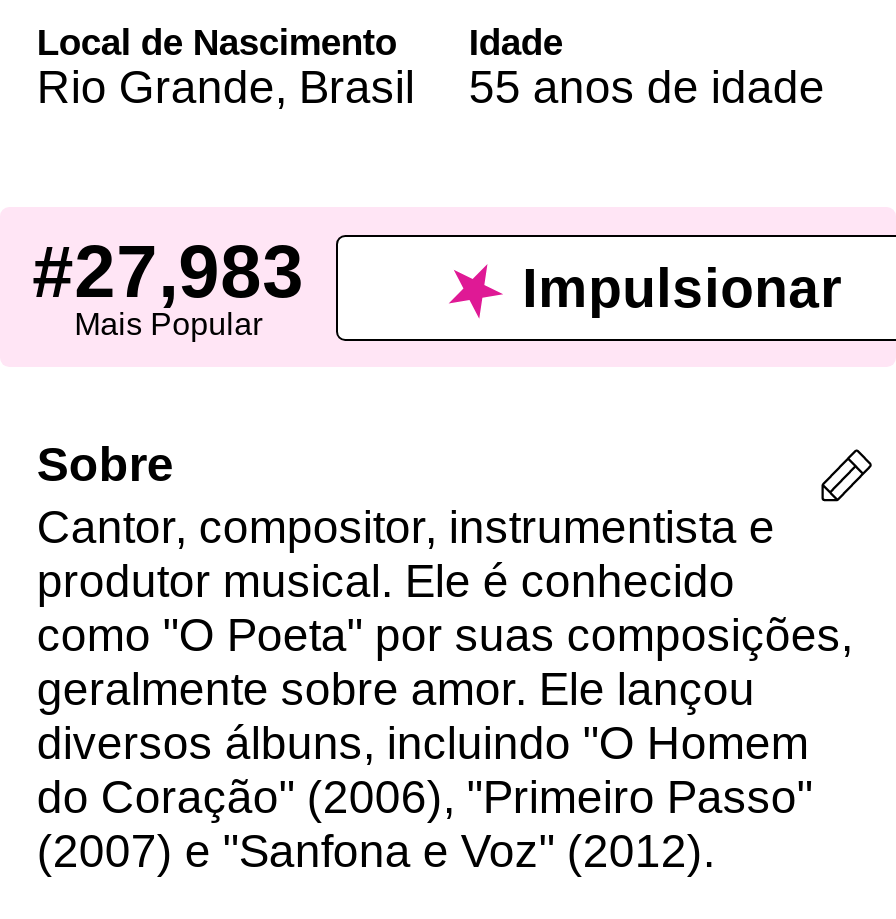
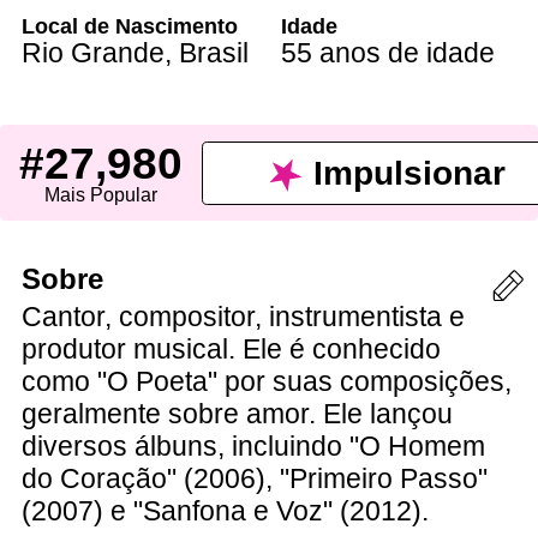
- #27,983
+ #27,980
